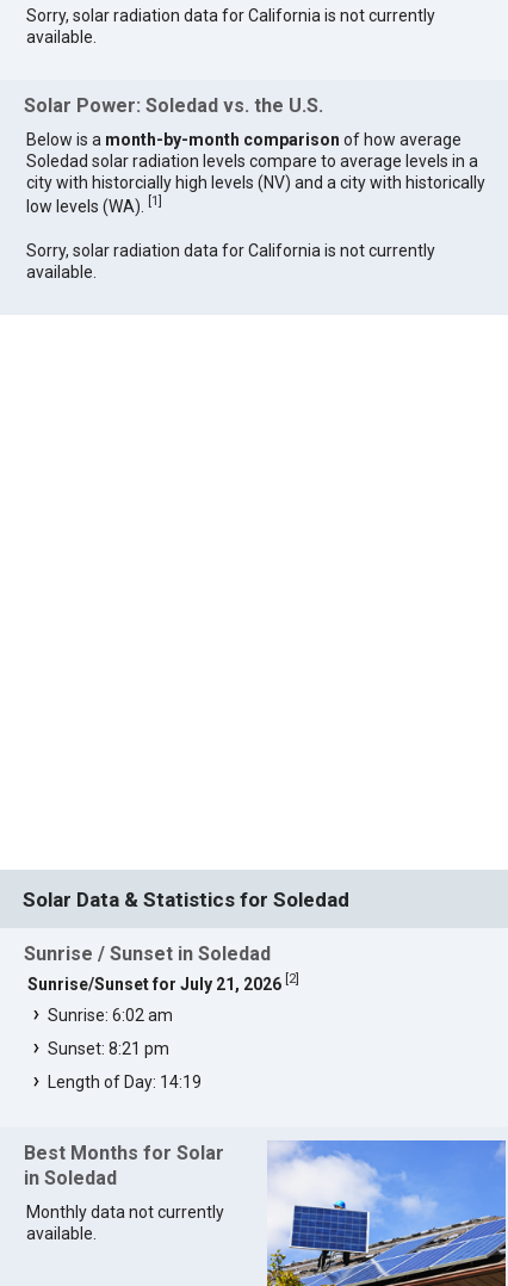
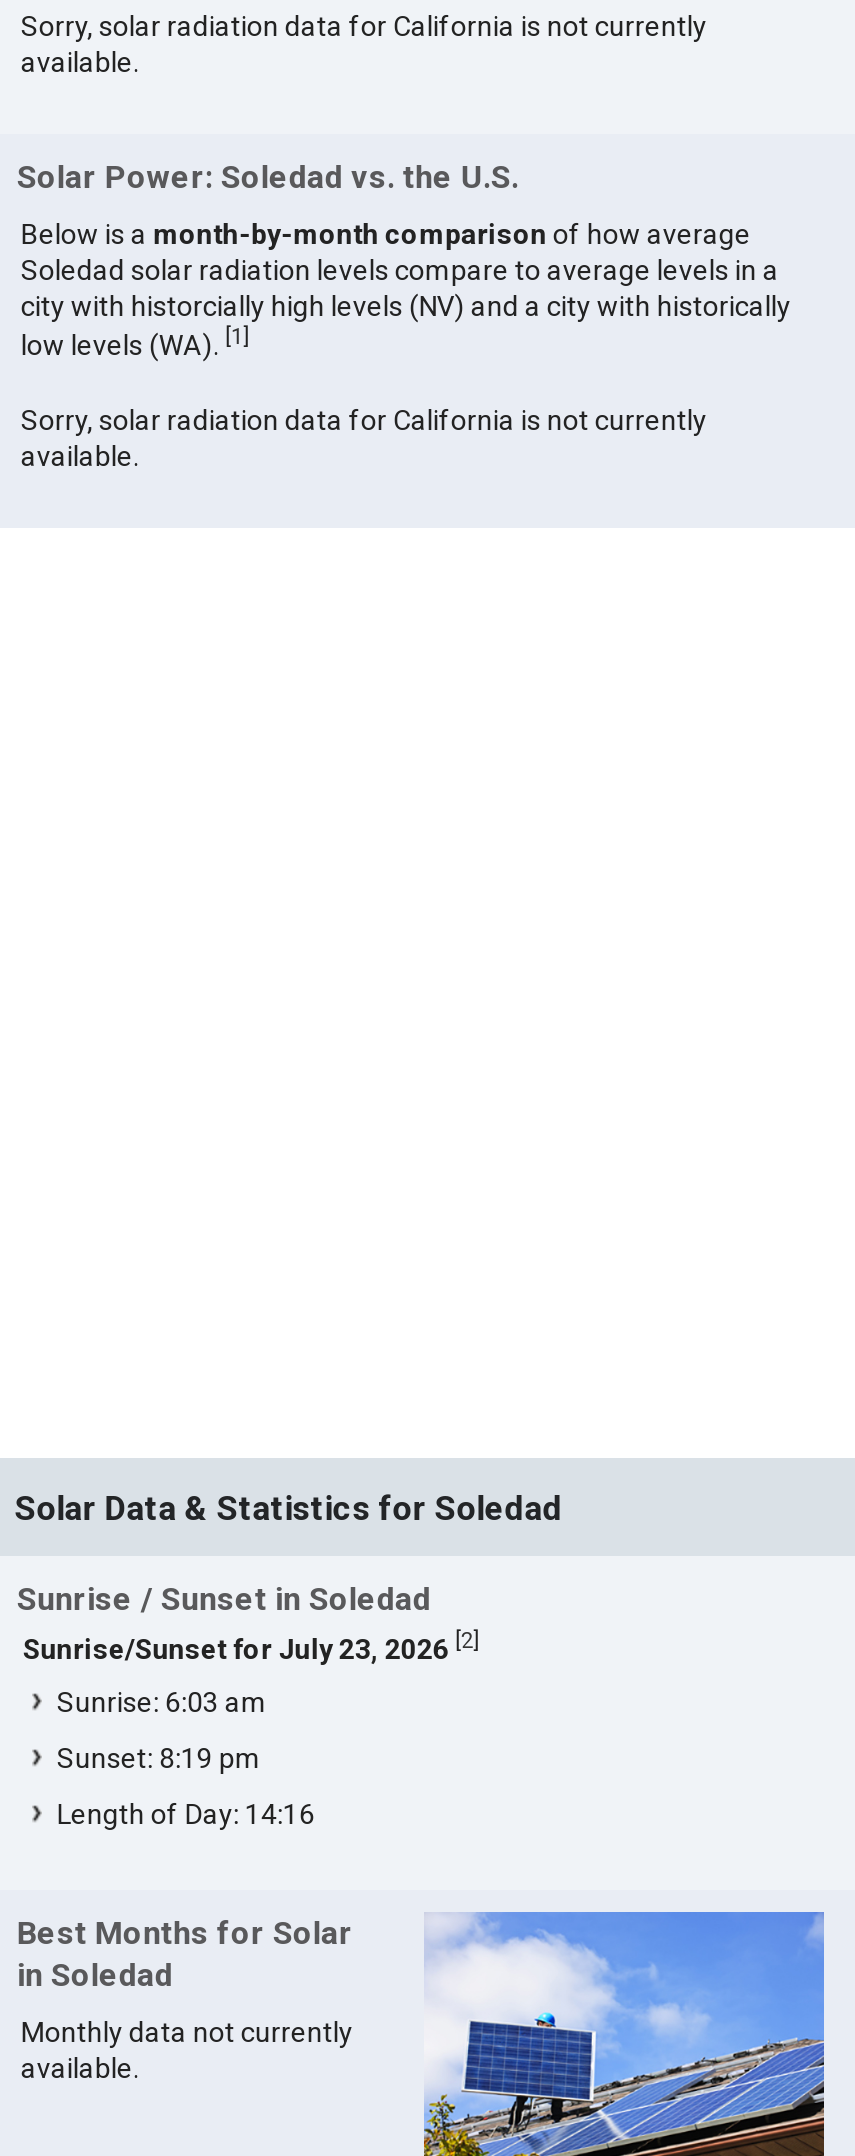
- Sunrise/Sunset for July 21, 2026 [2]
+ Sunrise/Sunset for July 23, 2026 [2]

- Sunrise: 6:02 am
+ Sunrise: 6:03 am

- Sunset: 8:21 pm
+ Sunset: 8:19 pm

- Length of Day: 14:19
+ Length of Day: 14:16
